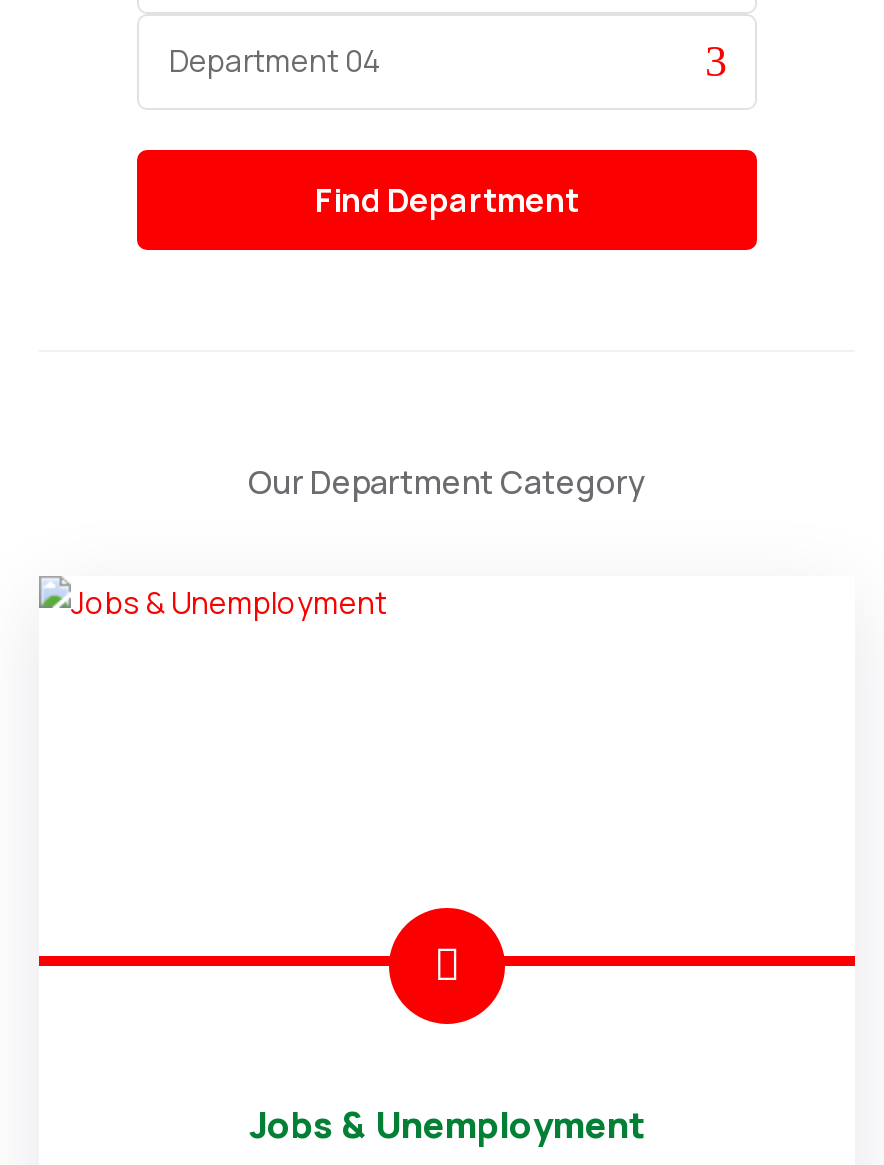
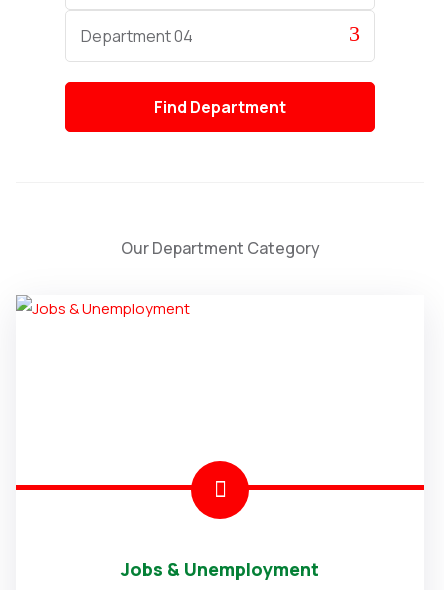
+ Department 04
